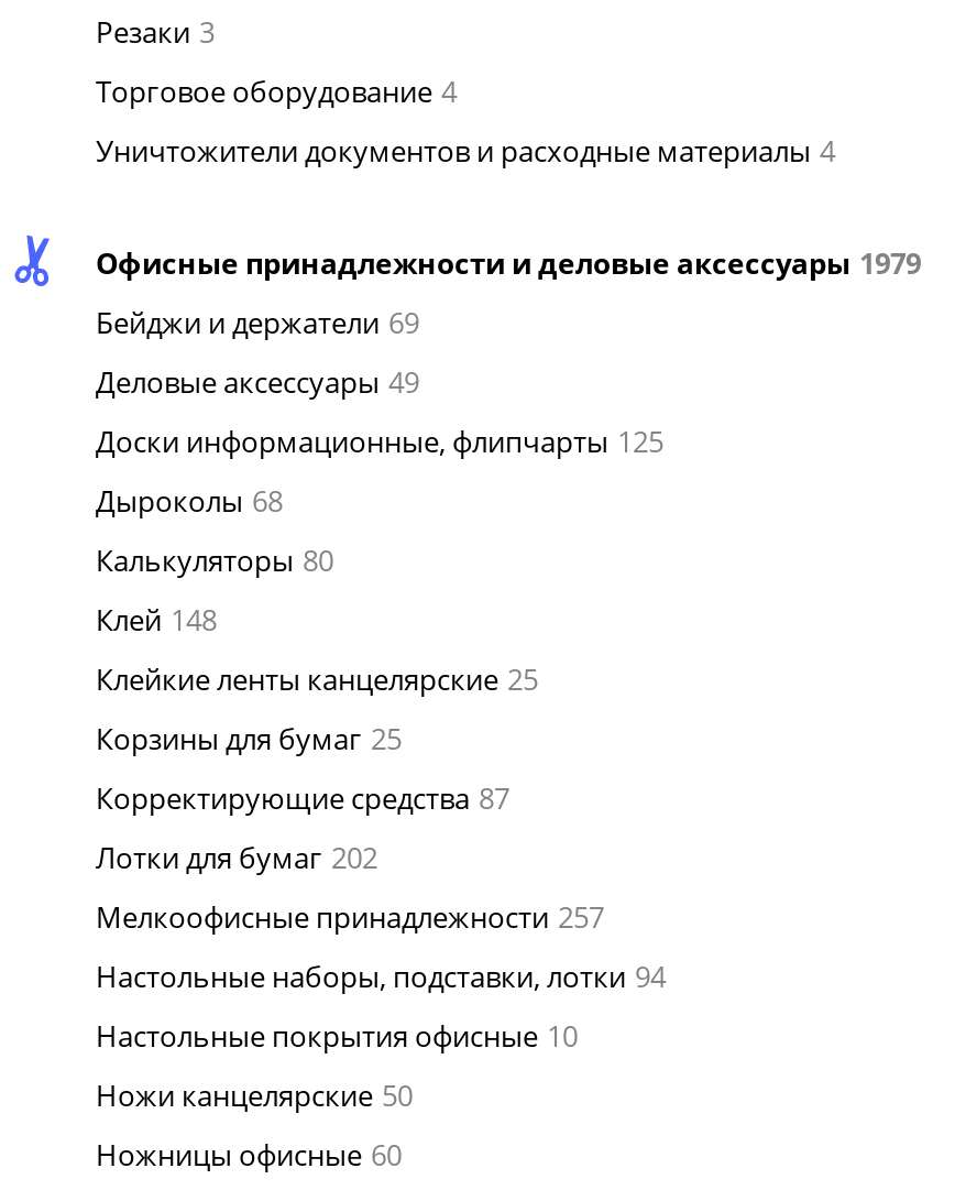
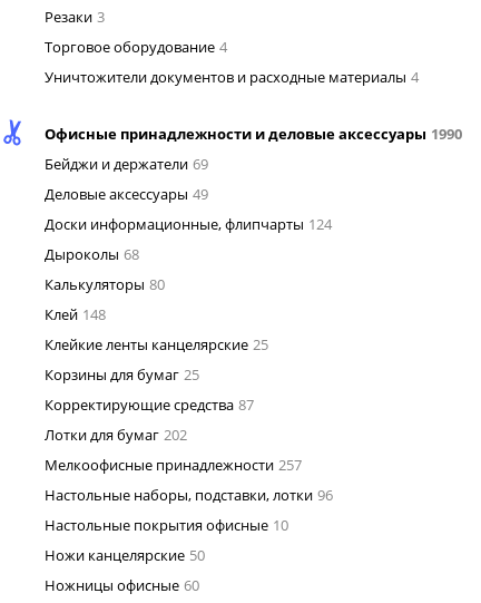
- Офисные принадлежности и деловые аксессуары 1979
+ Офисные принадлежности и деловые аксессуары 1990

- Доски информационные, флипчарты 125
+ Доски информационные, флипчарты 124

- Настольные наборы, подставки, лотки 94
+ Настольные наборы, подставки, лотки 96
